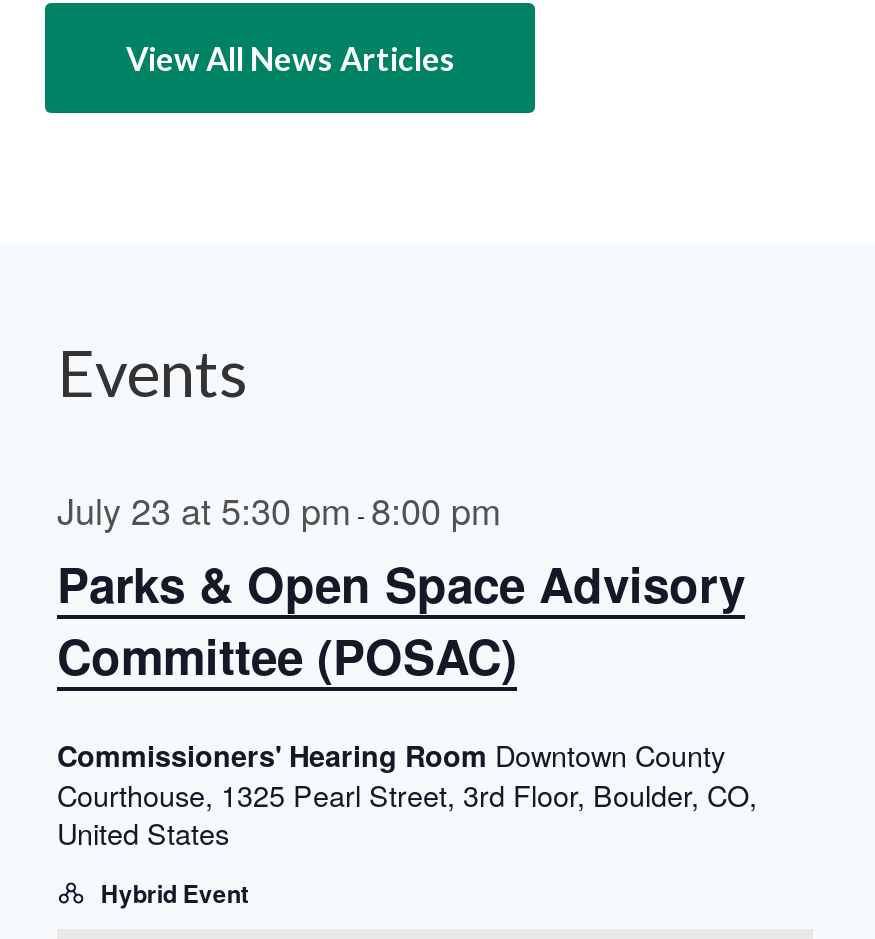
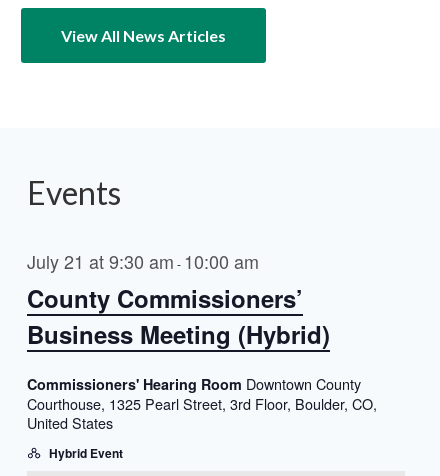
- July 23 at 5:30 pm -8:00 pm
- Parks & Open Space Advisory
- Committee (POSAC)
+ July 21 at 9:30 am -10:00 am
+ County Commissioners’
+ Business Meeting (Hybrid)
